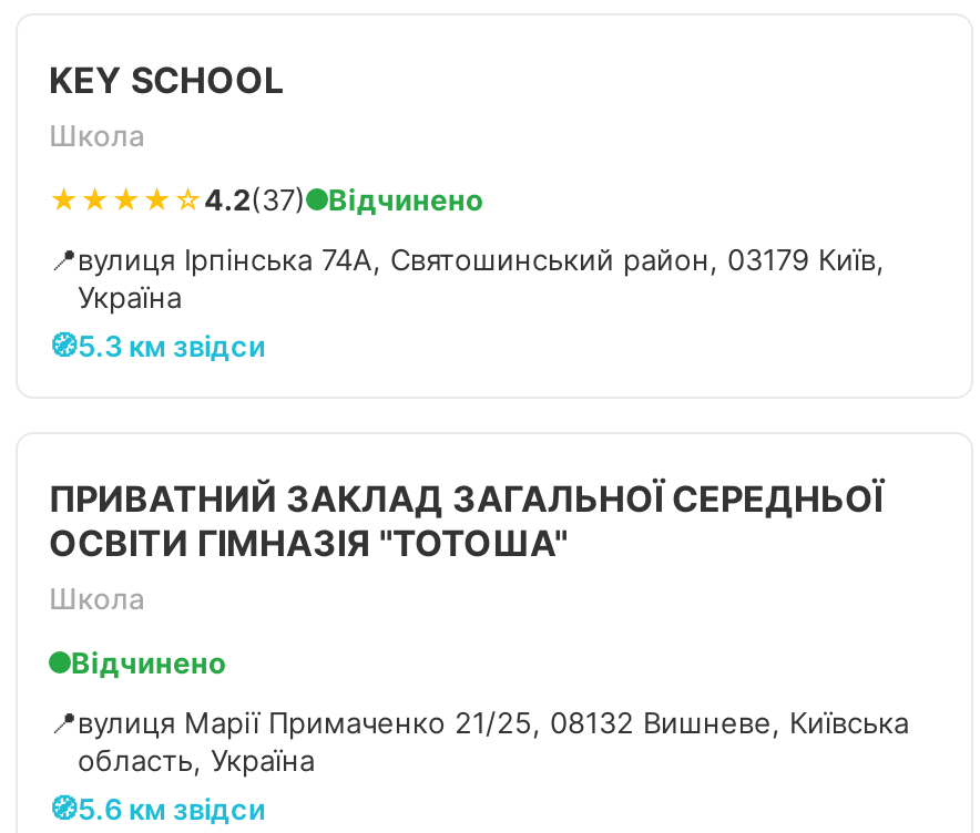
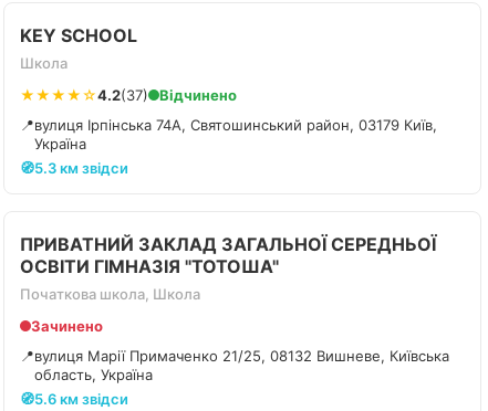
- Школа
+ Початкова школа, Школа

- Відчинено
+ Зачинено
